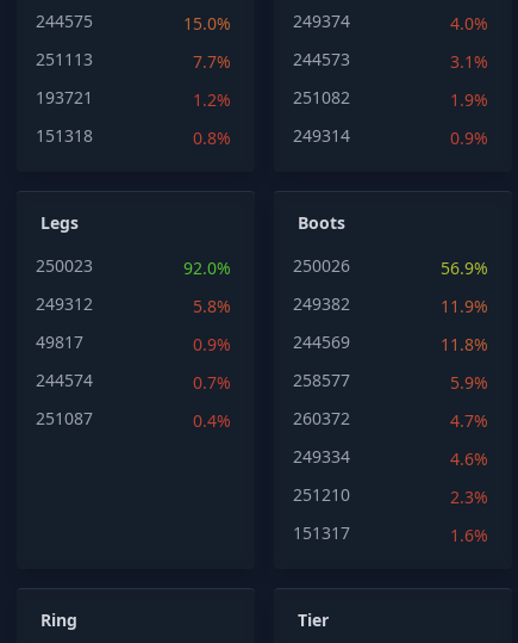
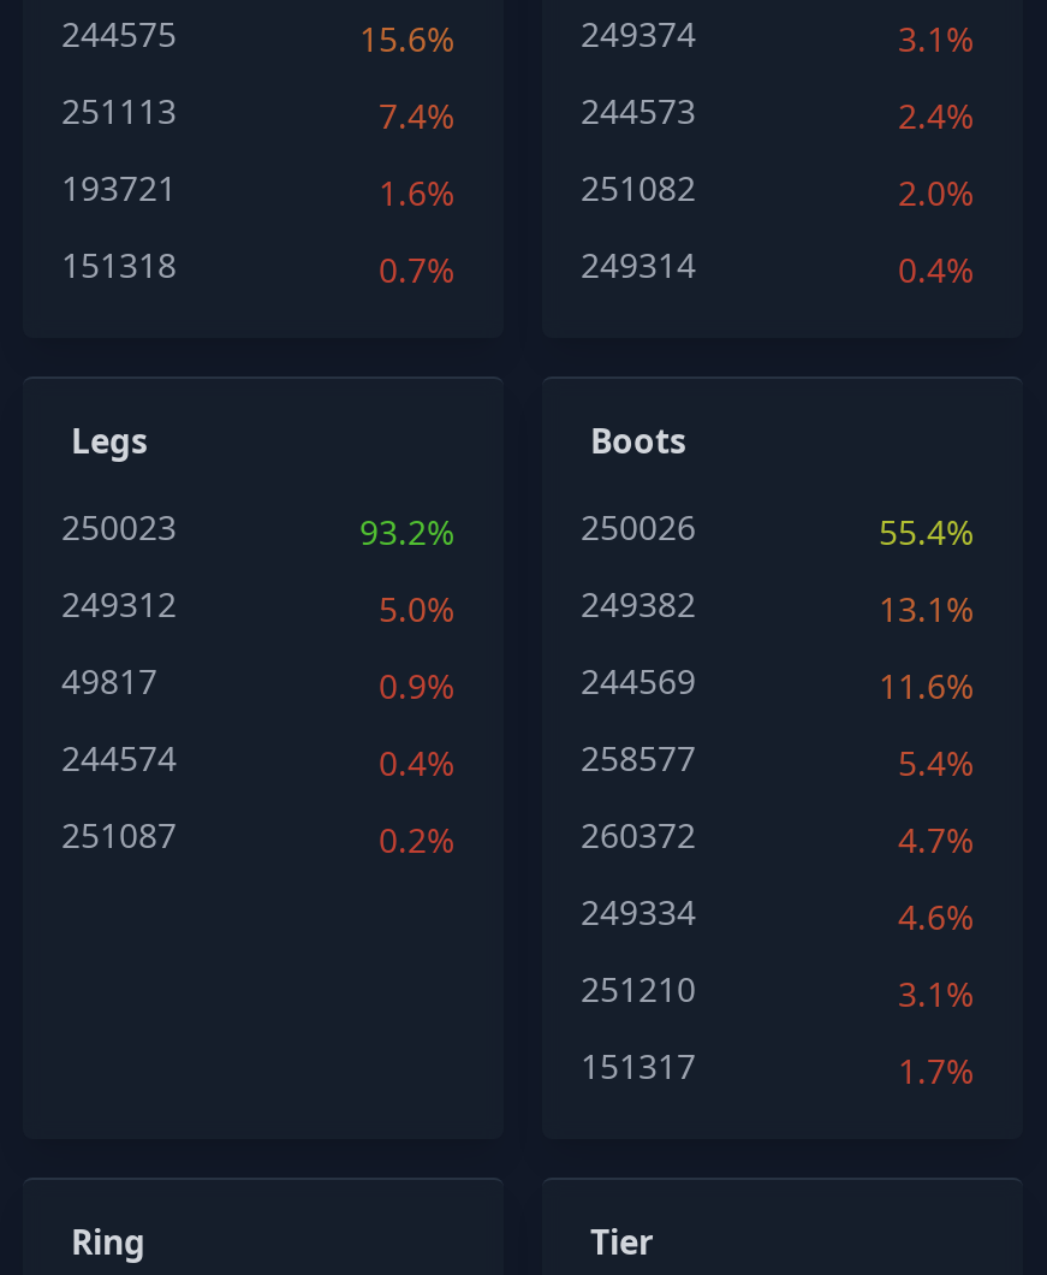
- 15.0%
+ 15.6%

- 4.0%
+ 3.1%

- 7.7%
+ 7.4%

- 3.1%
+ 2.4%

- 1.2%
+ 1.6%

- 1.9%
+ 2.0%

- 0.8%
+ 0.7%

- 0.9%
+ 0.4%

- 92.0%
+ 93.2%

- 56.9%
+ 55.4%

- 5.8%
+ 5.0%

- 11.9%
+ 13.1%

- 11.8%
+ 11.6%

- 0.7%
+ 0.4%

- 5.9%
+ 5.4%

- 0.4%
+ 0.2%

- 2.3%
+ 3.1%

- 1.6%
+ 1.7%
